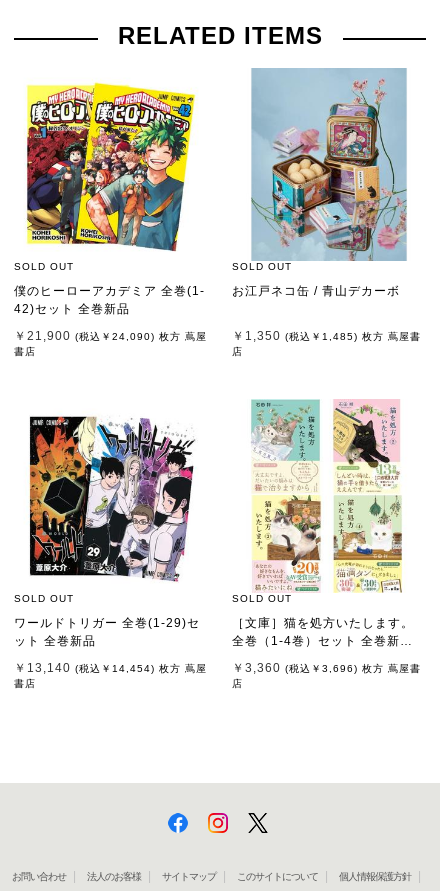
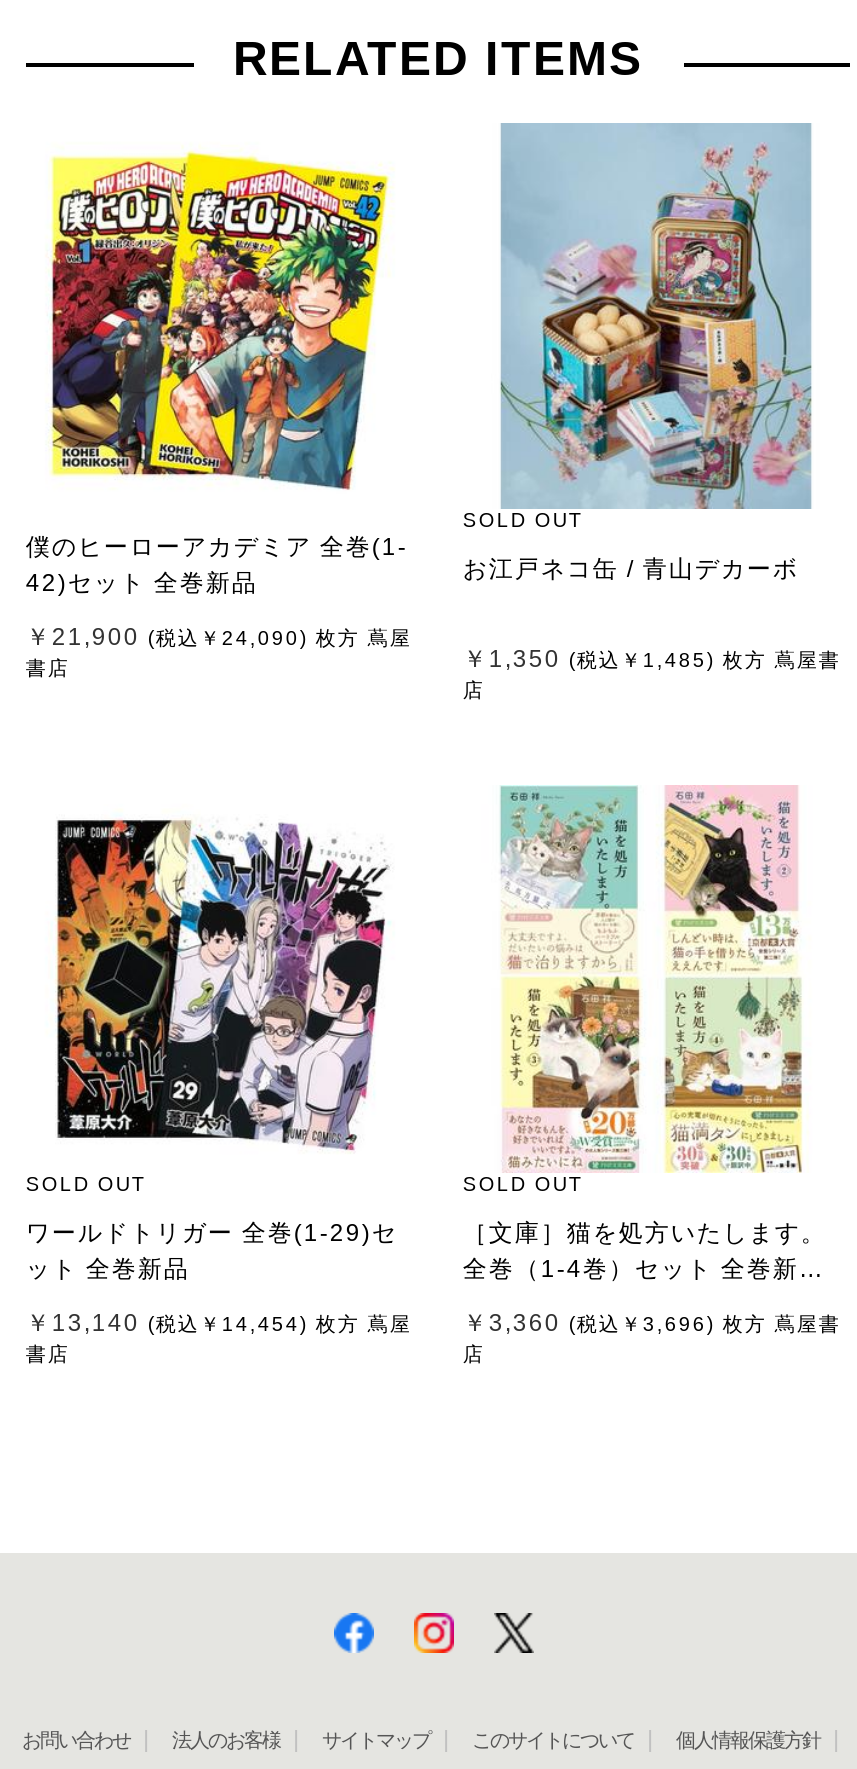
- SOLD OUT
